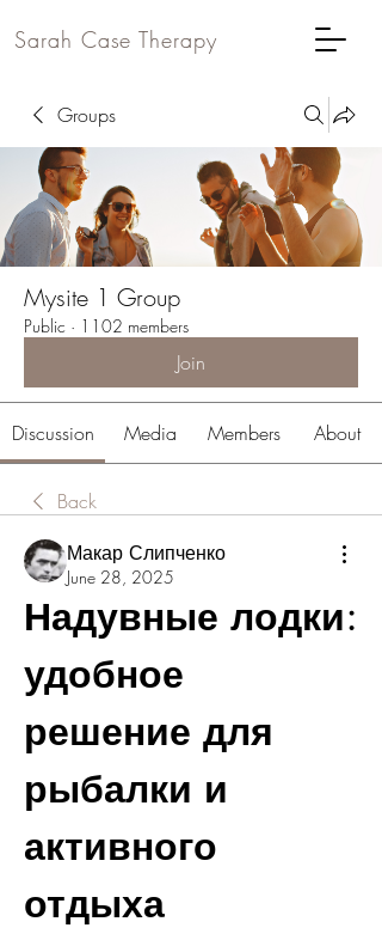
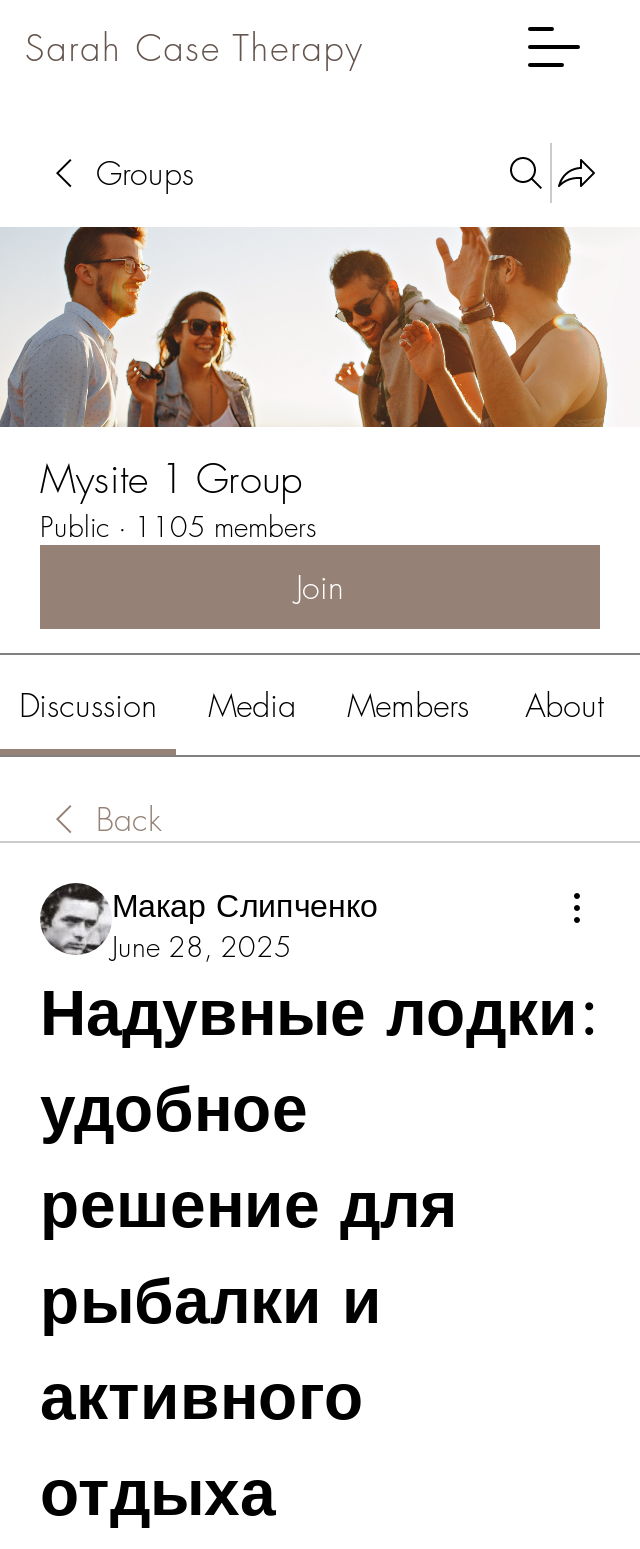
- Public · 1102 members
+ Public · 1105 members
